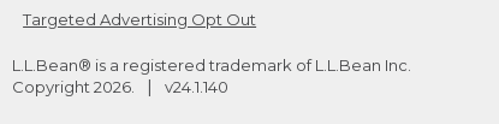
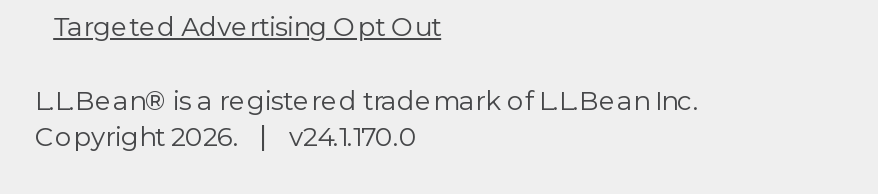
- Copyright 2026. v24.1.140
+ Copyright 2026. v24.1.170.0
